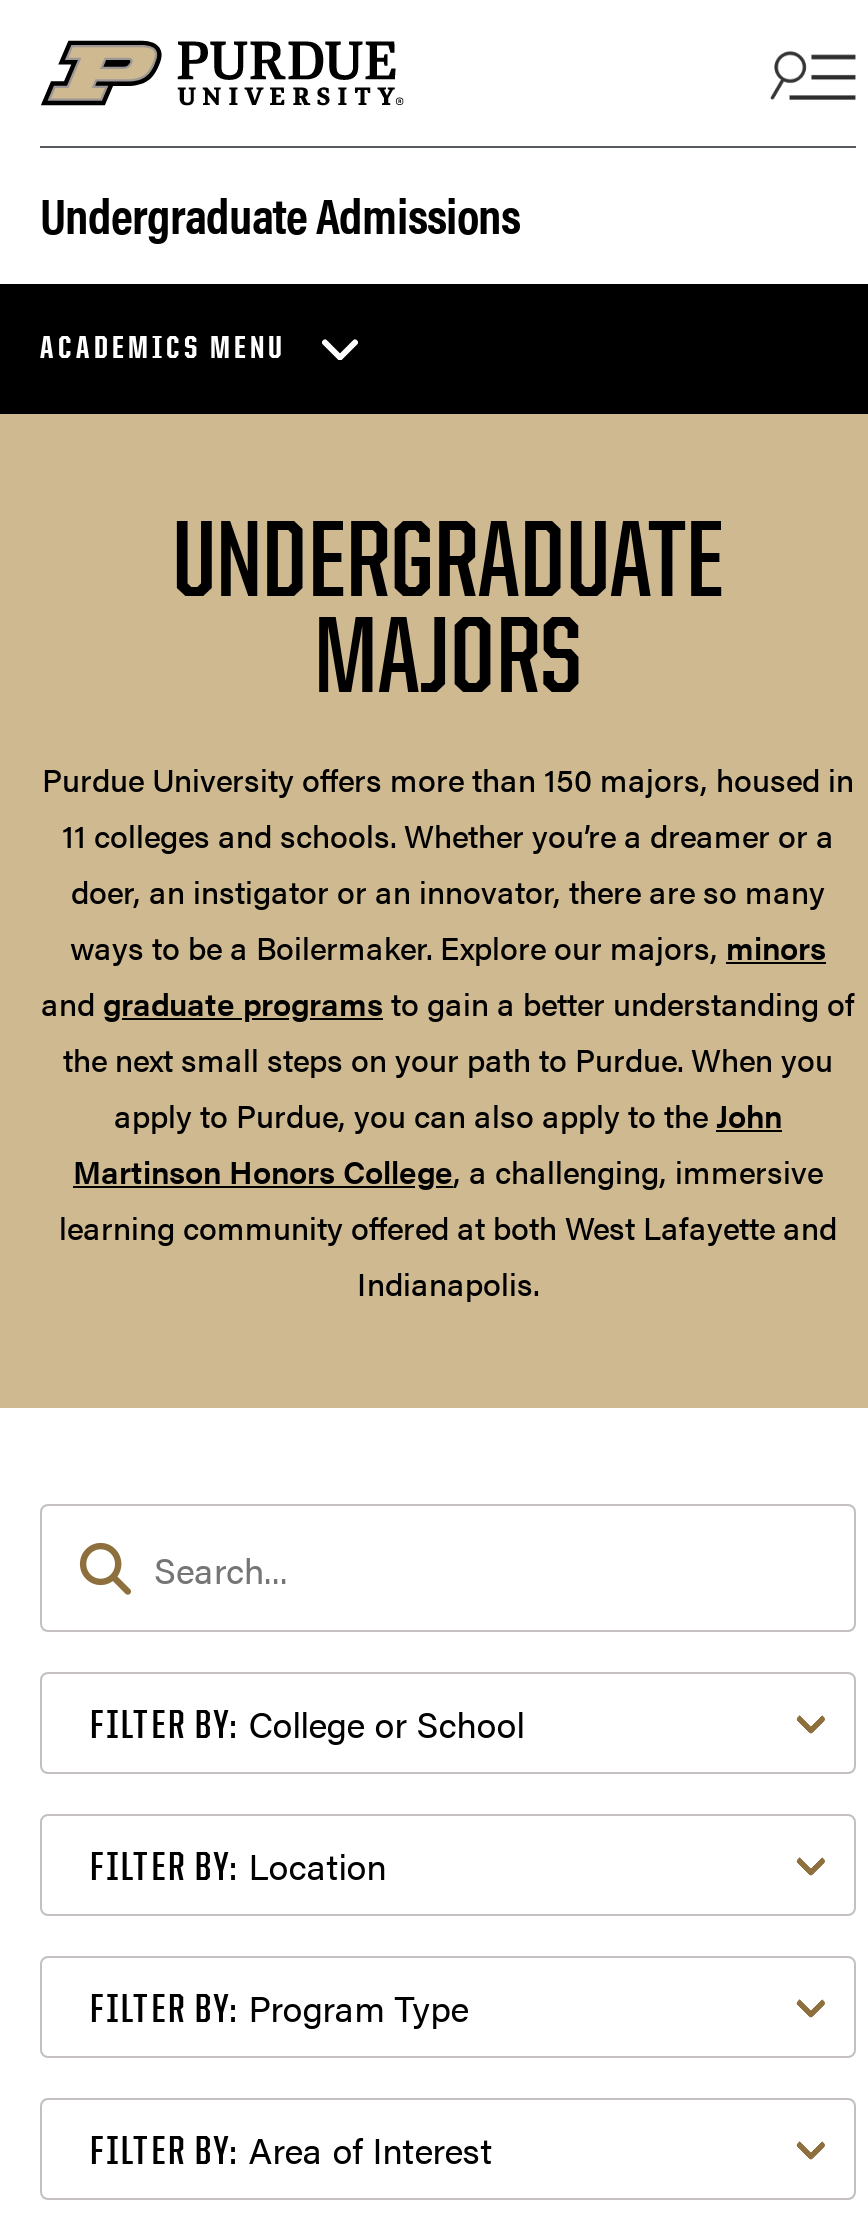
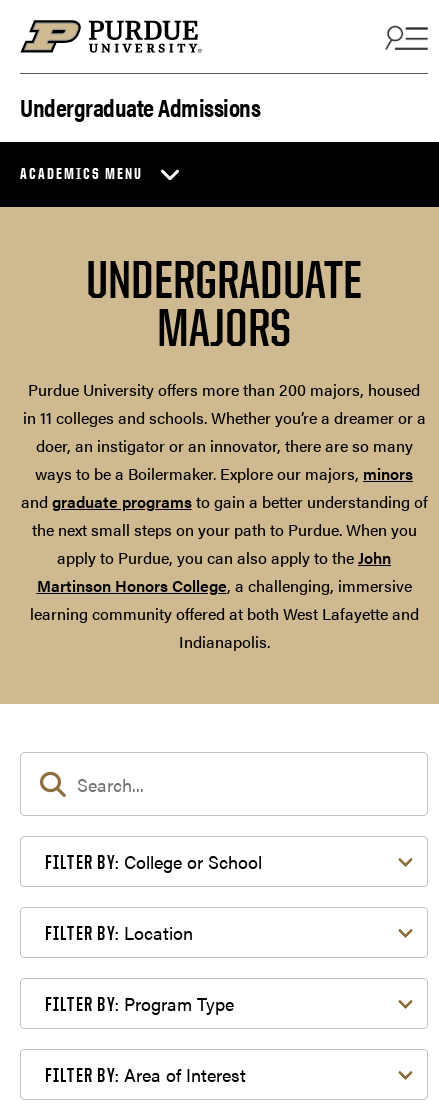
- Purdue University offers more than 150 majors, housed in
- 11 colleges and schools. Whether you’re a dreamer or a
+ Purdue University offers more than 200 majors, housed
+ in 11 colleges and schools. Whether you’re a dreamer or a
